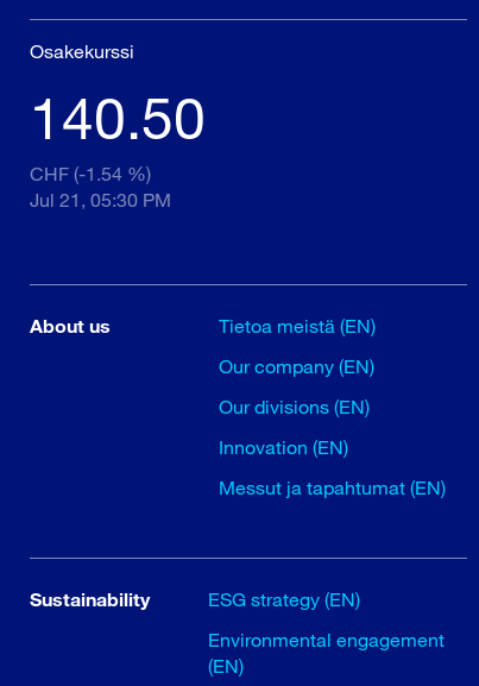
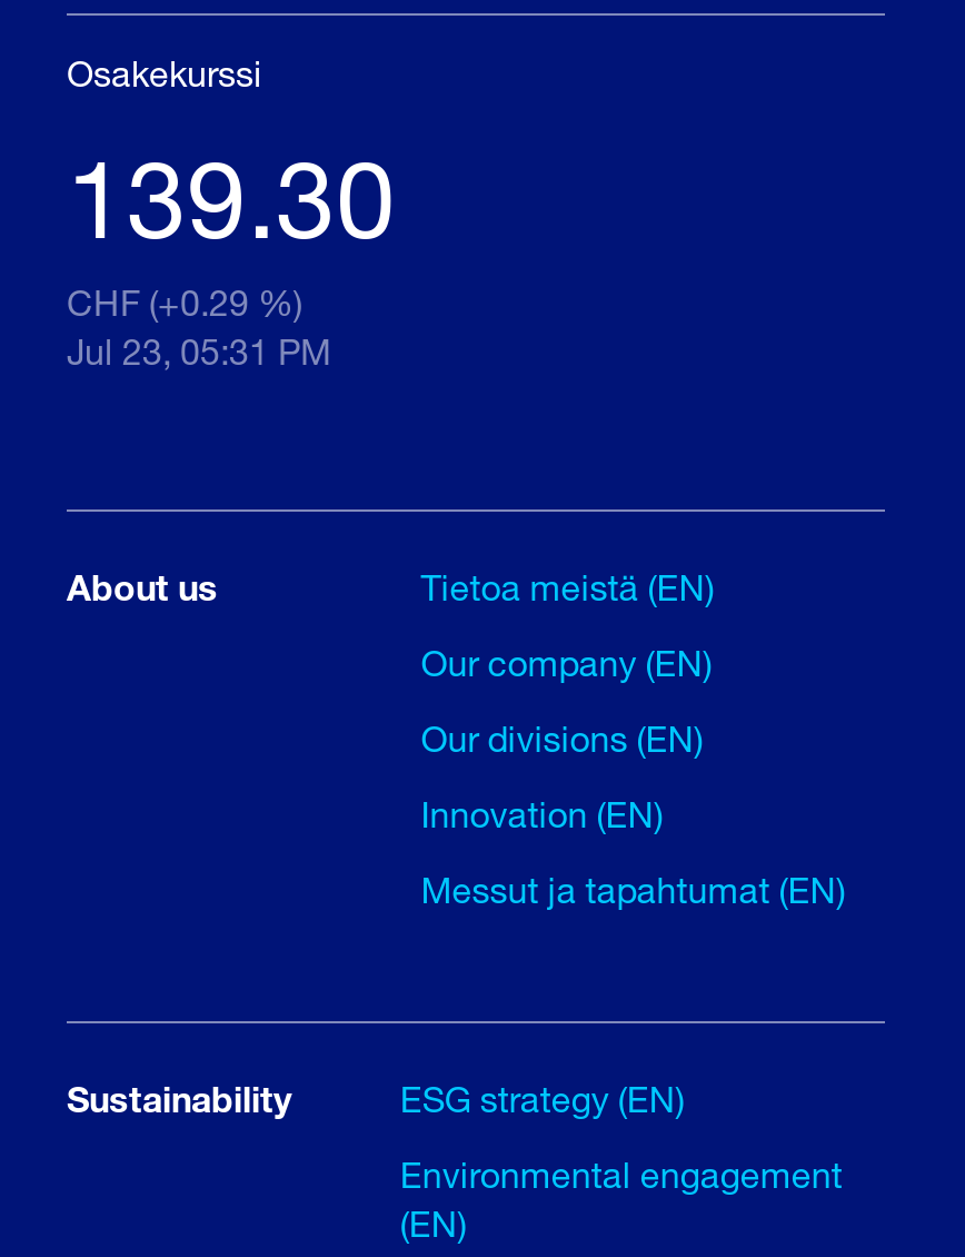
- 140.50
+ 139.30

- CHF (-1.54 %)
+ CHF (+0.29 %)

- Jul 21, 05:30 PM
+ Jul 23, 05:31 PM
